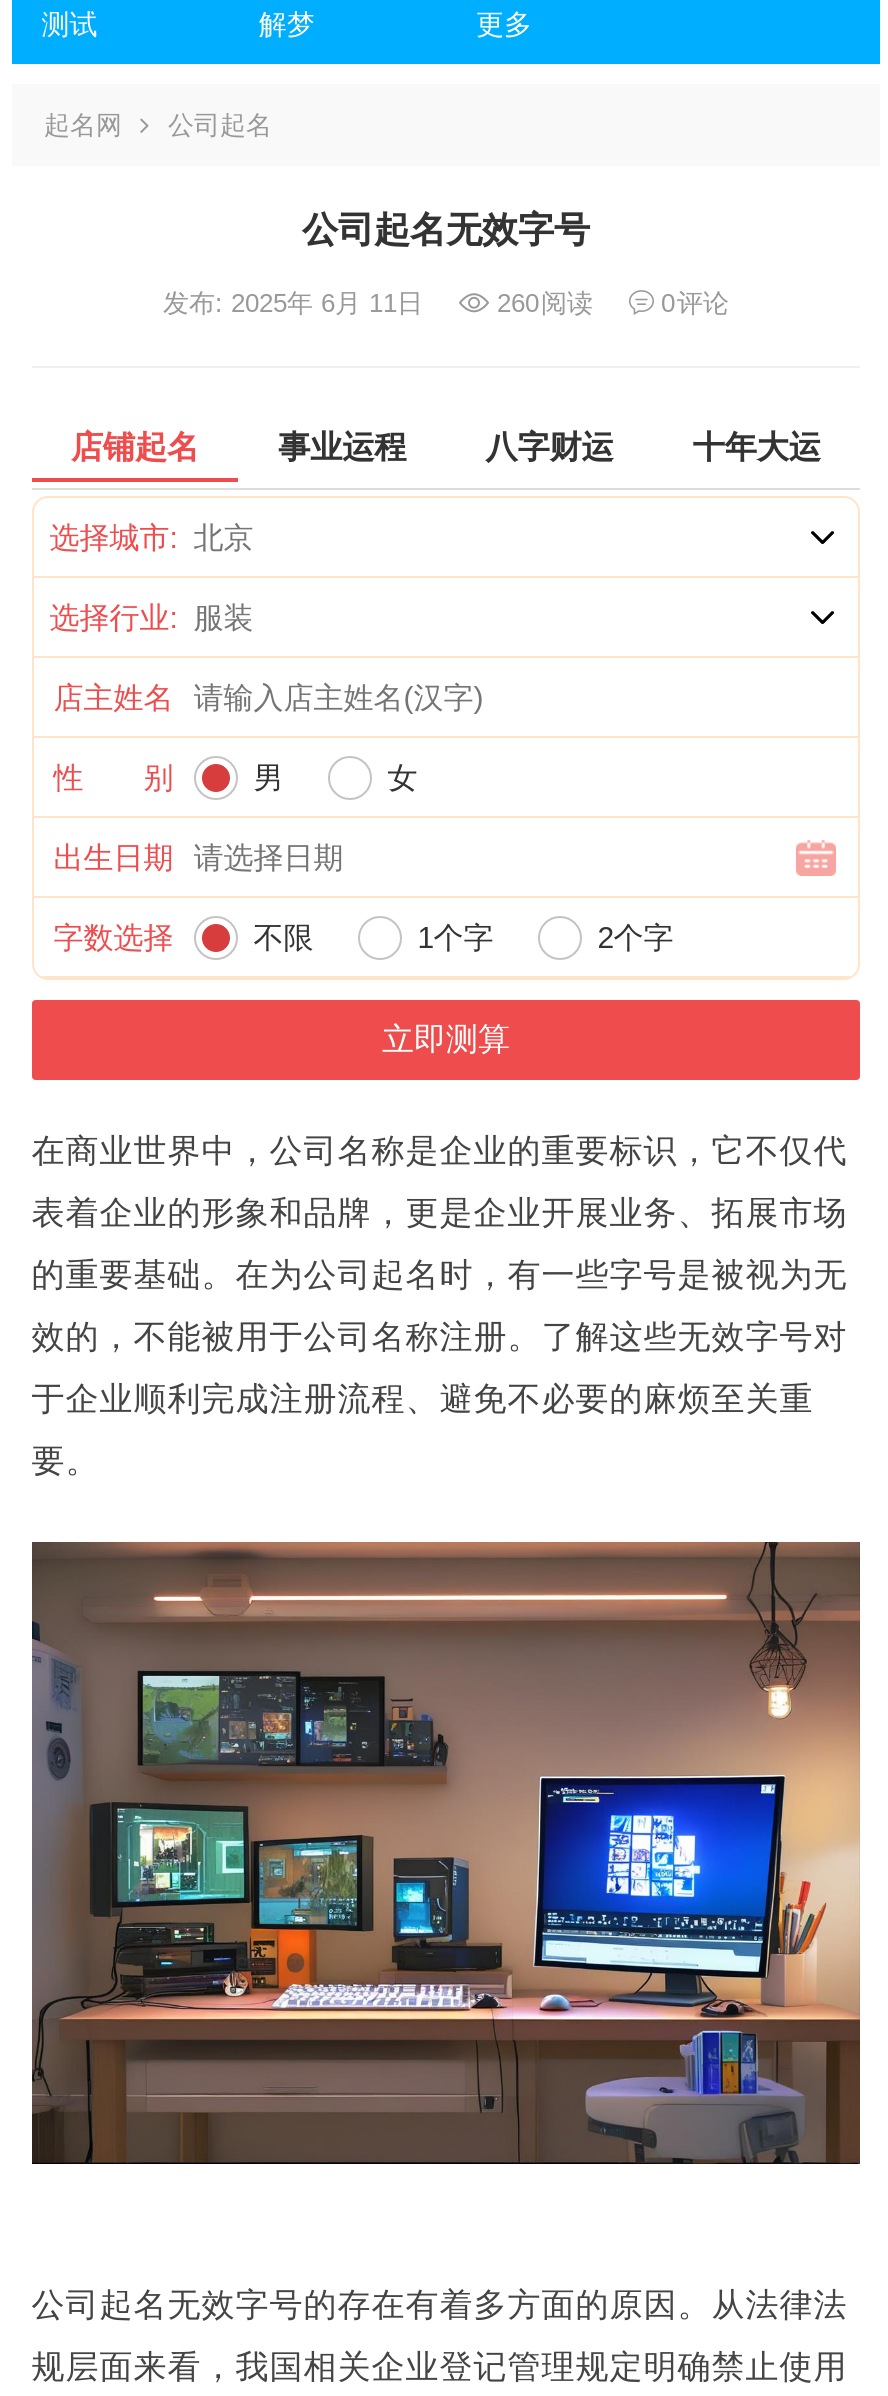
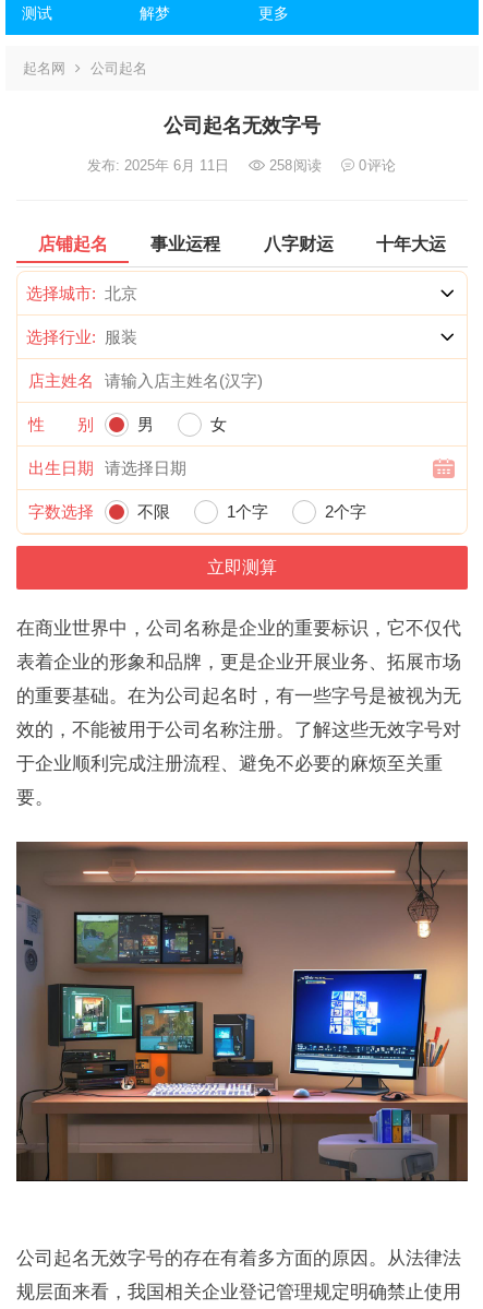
- 发布: 2025年 6月 11日 260阅读 0评论
+ 发布: 2025年 6月 11日 258阅读 0评论
